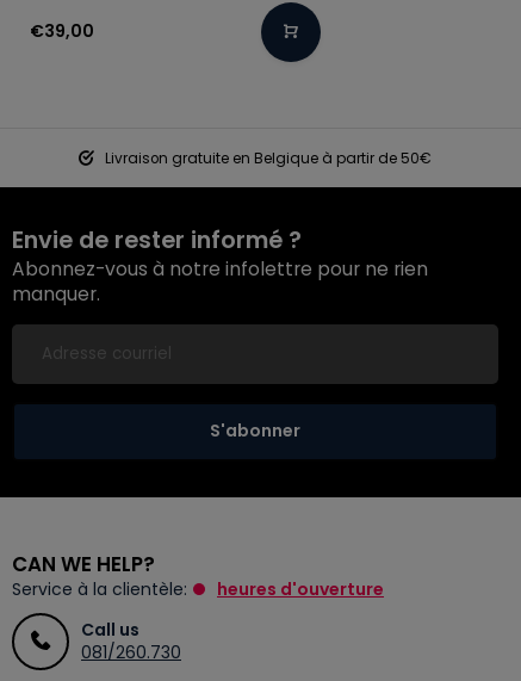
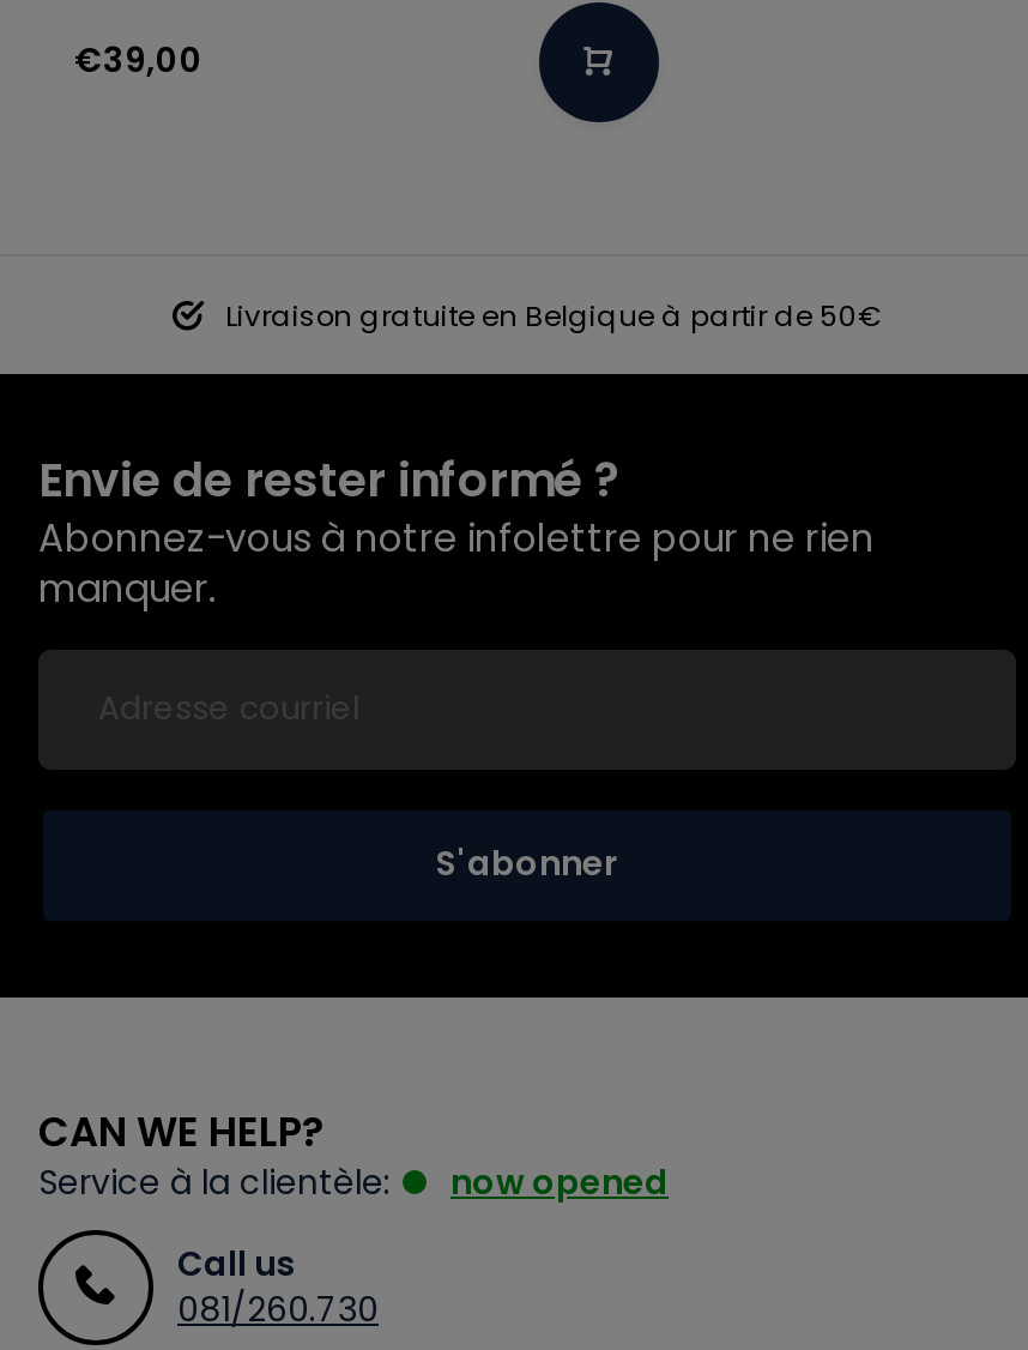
- heures d'ouverture
+ now opened
